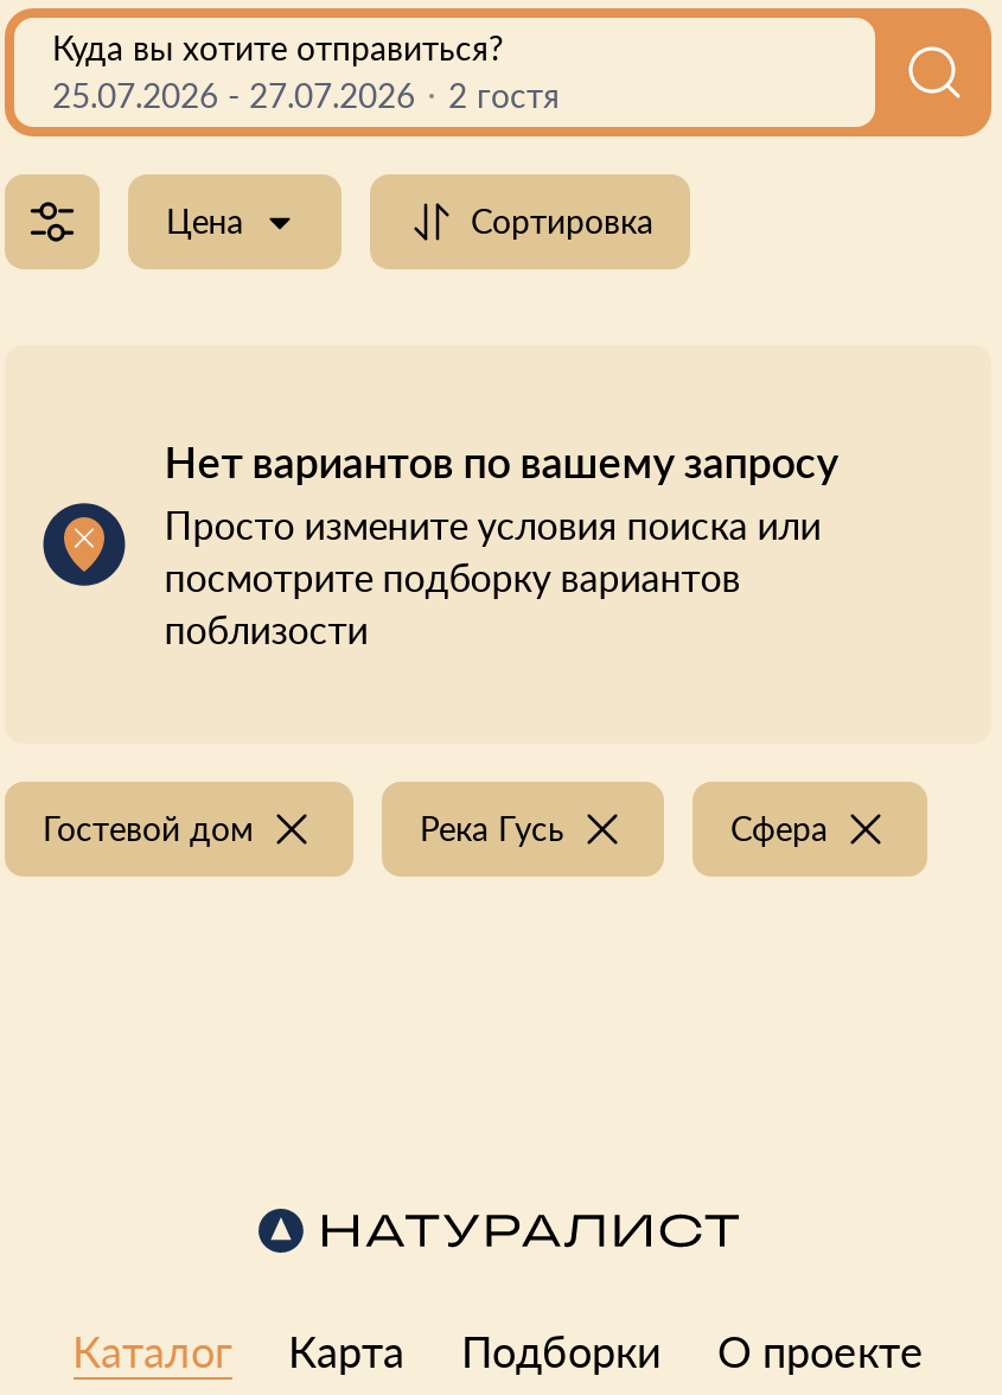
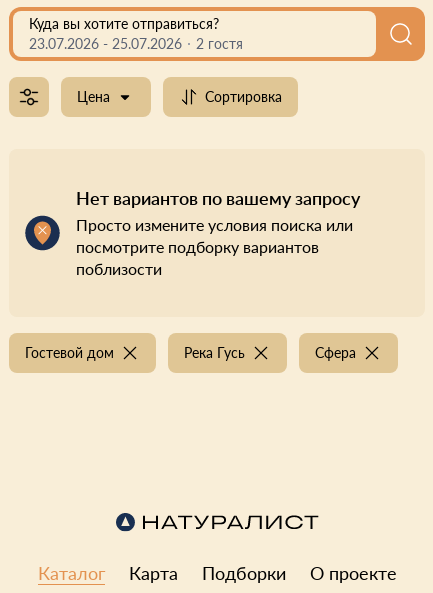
- 25.07.2026 - 27.07.2026 2 гостя
+ 23.07.2026 - 25.07.2026 2 гостя
